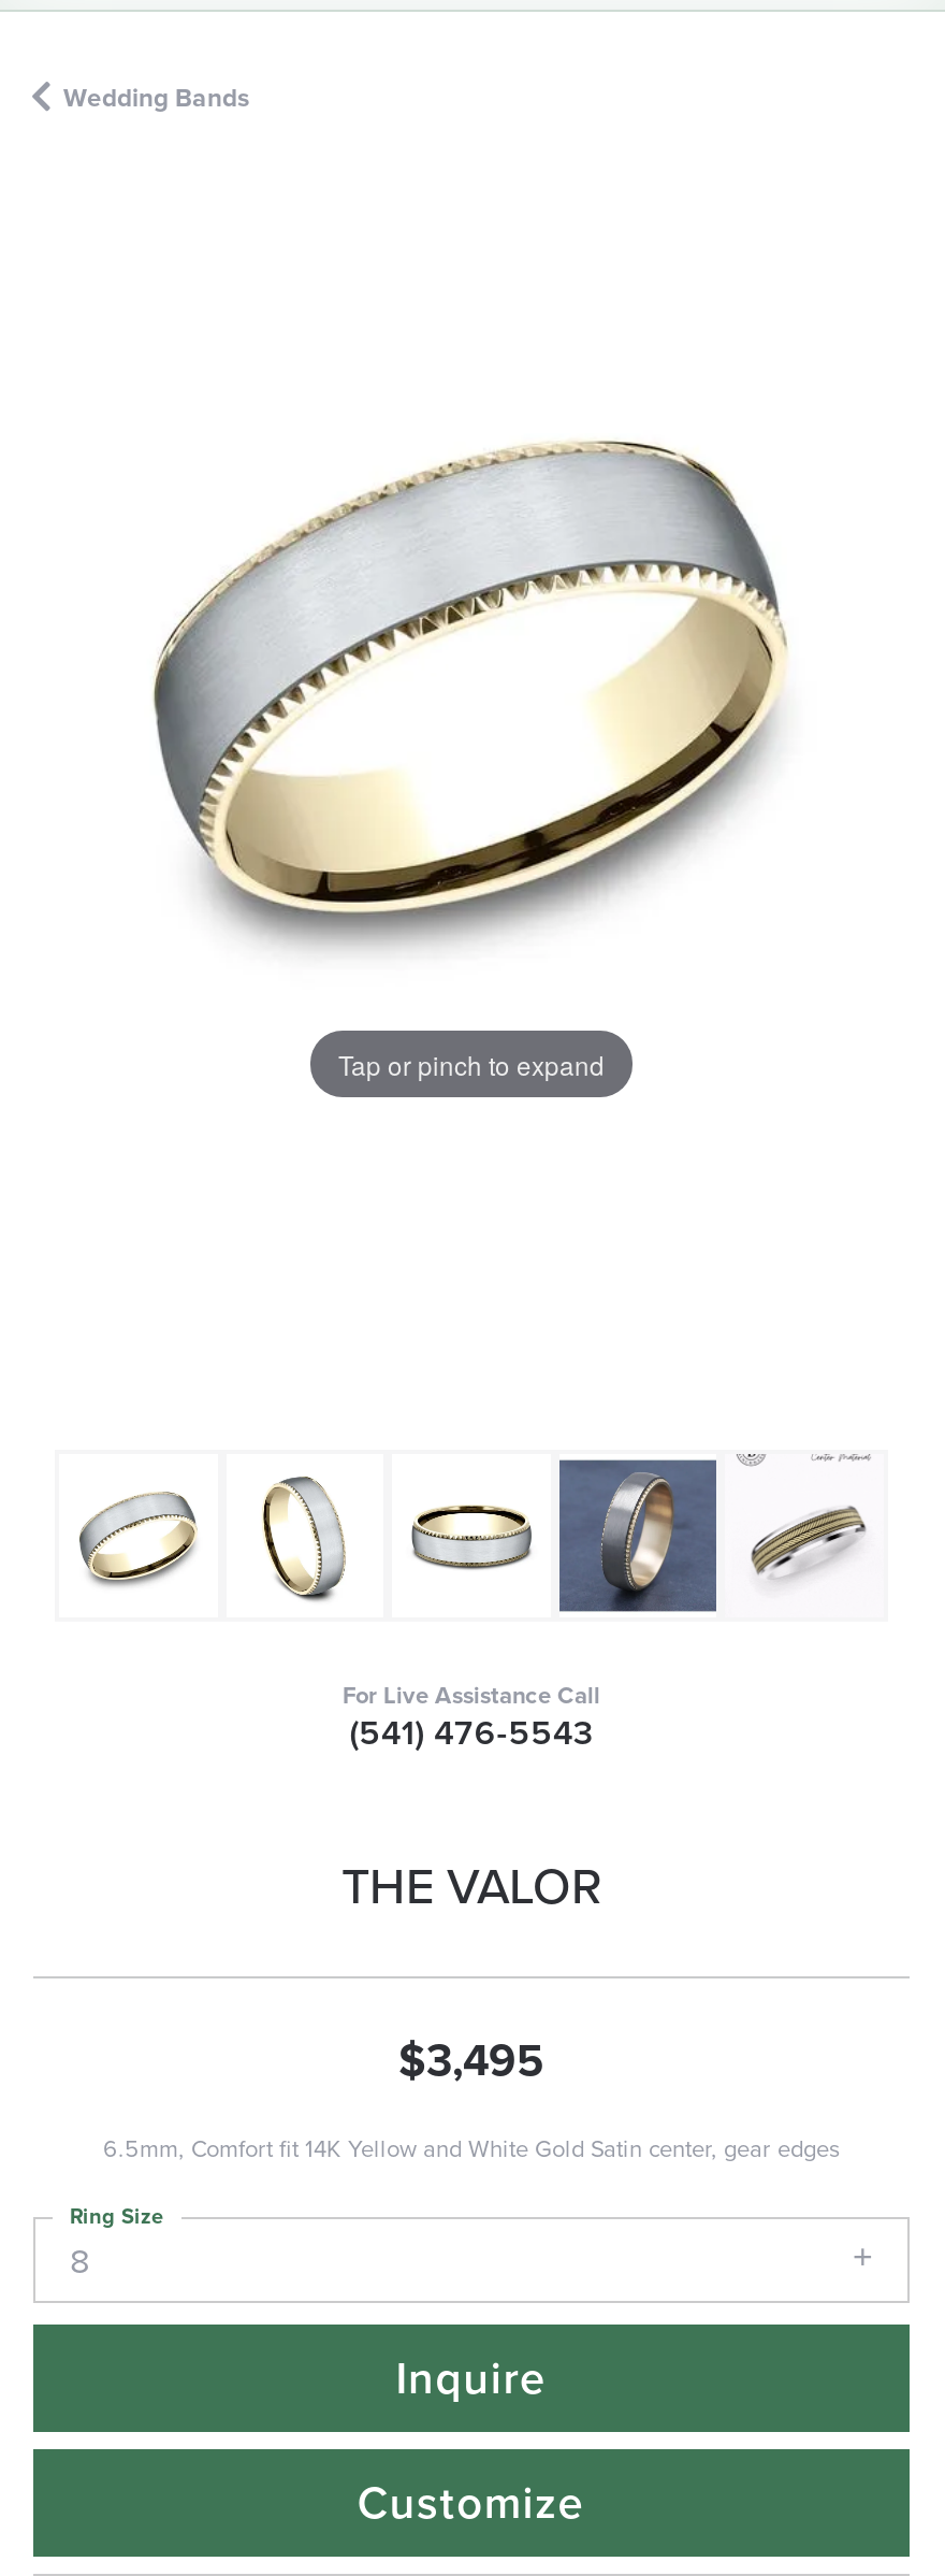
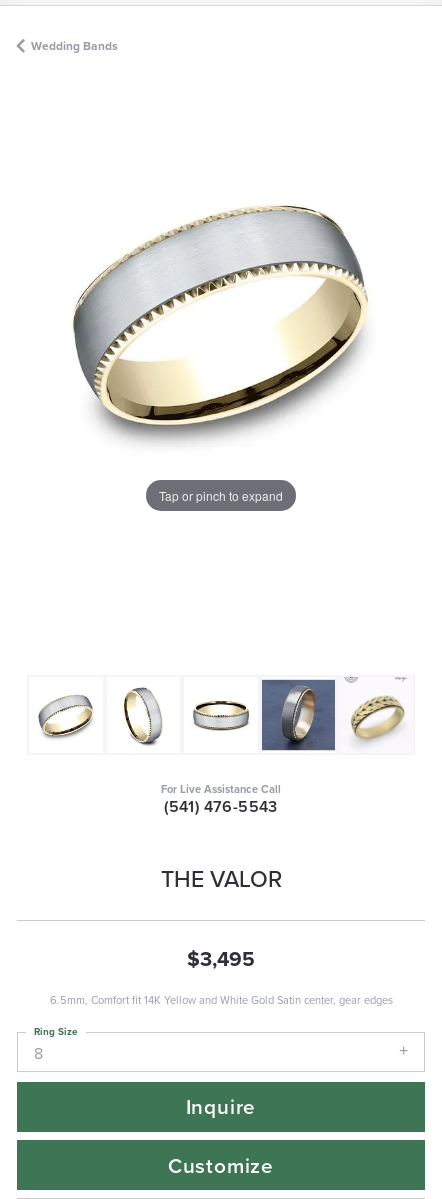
- [image]
+ [image]
